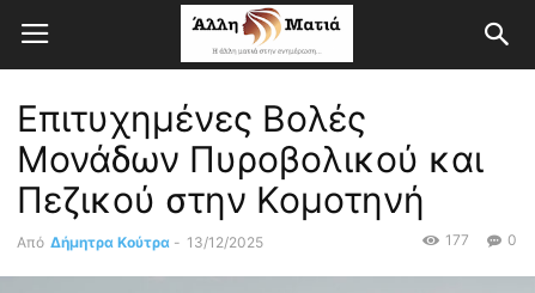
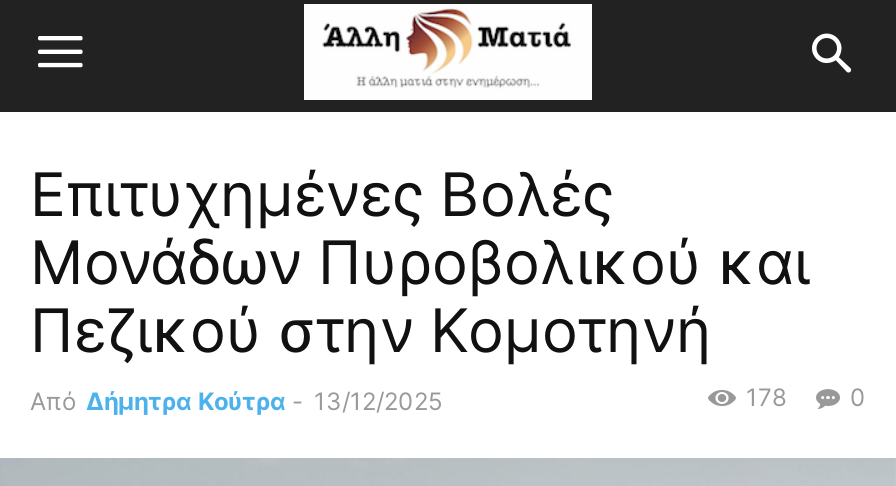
- 177
+ 178
